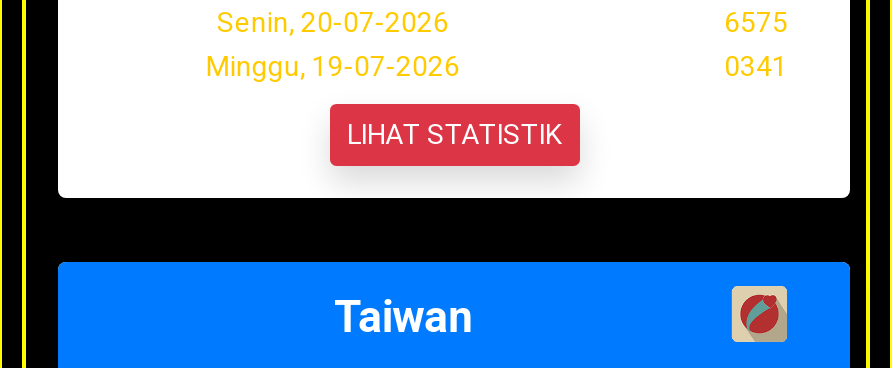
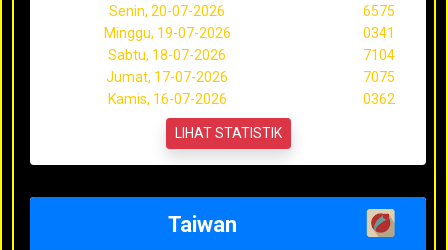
+ Sabtu, 18-07-2026
+ 7104
+ Jumat, 17-07-2026
+ 7075
+ Kamis, 16-07-2026
+ 0362
